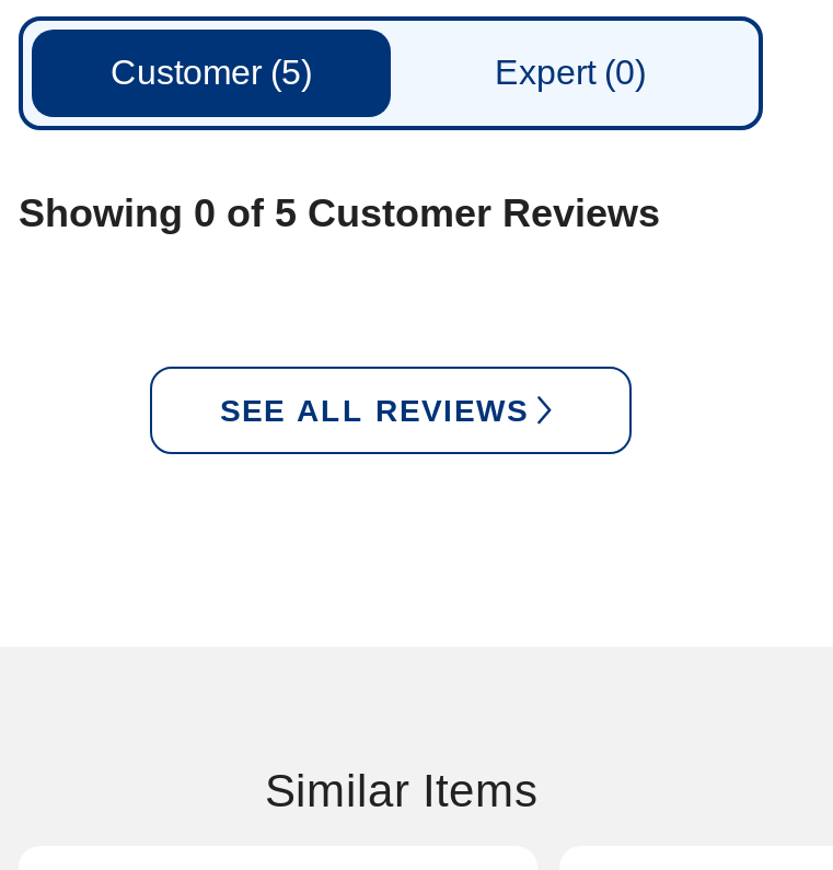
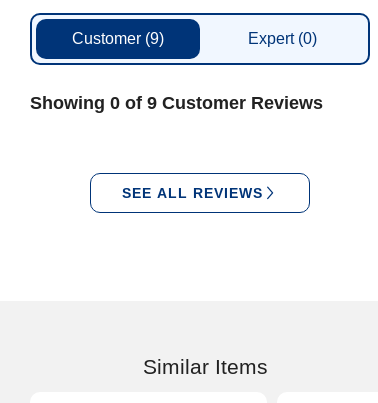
- Customer (5)
+ Customer (9)

- Showing 0 of 5 Customer Reviews
+ Showing 0 of 9 Customer Reviews
